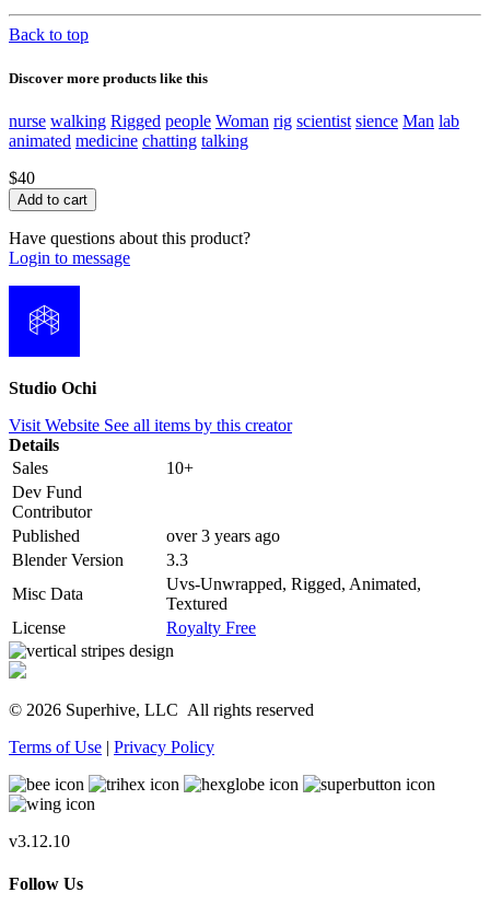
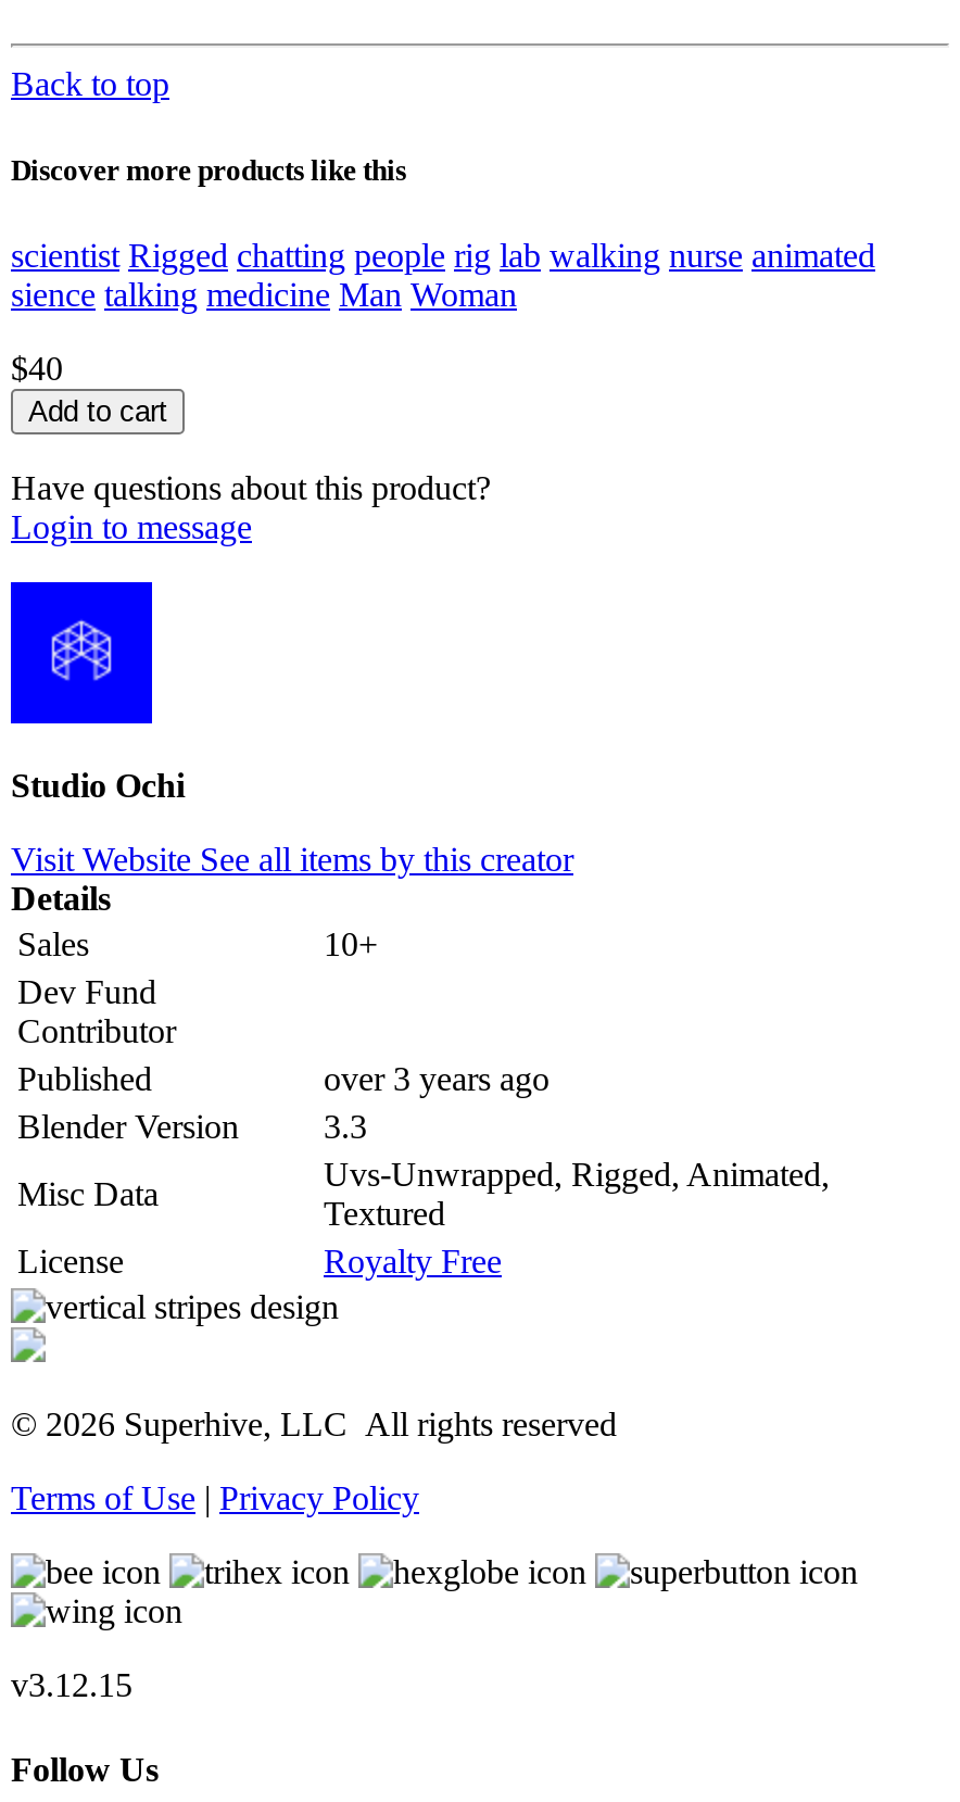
- nurse walking Rigged people Woman rig scientist sience Man lab
- animated medicine chatting talking
+ scientist Rigged chatting people rig lab walking nurse animated
+ sience talking medicine Man Woman

- v3.12.10
+ v3.12.15
